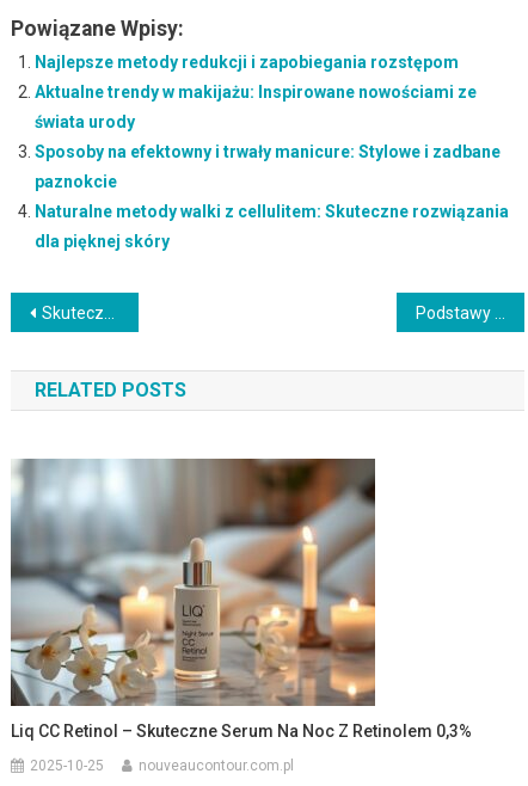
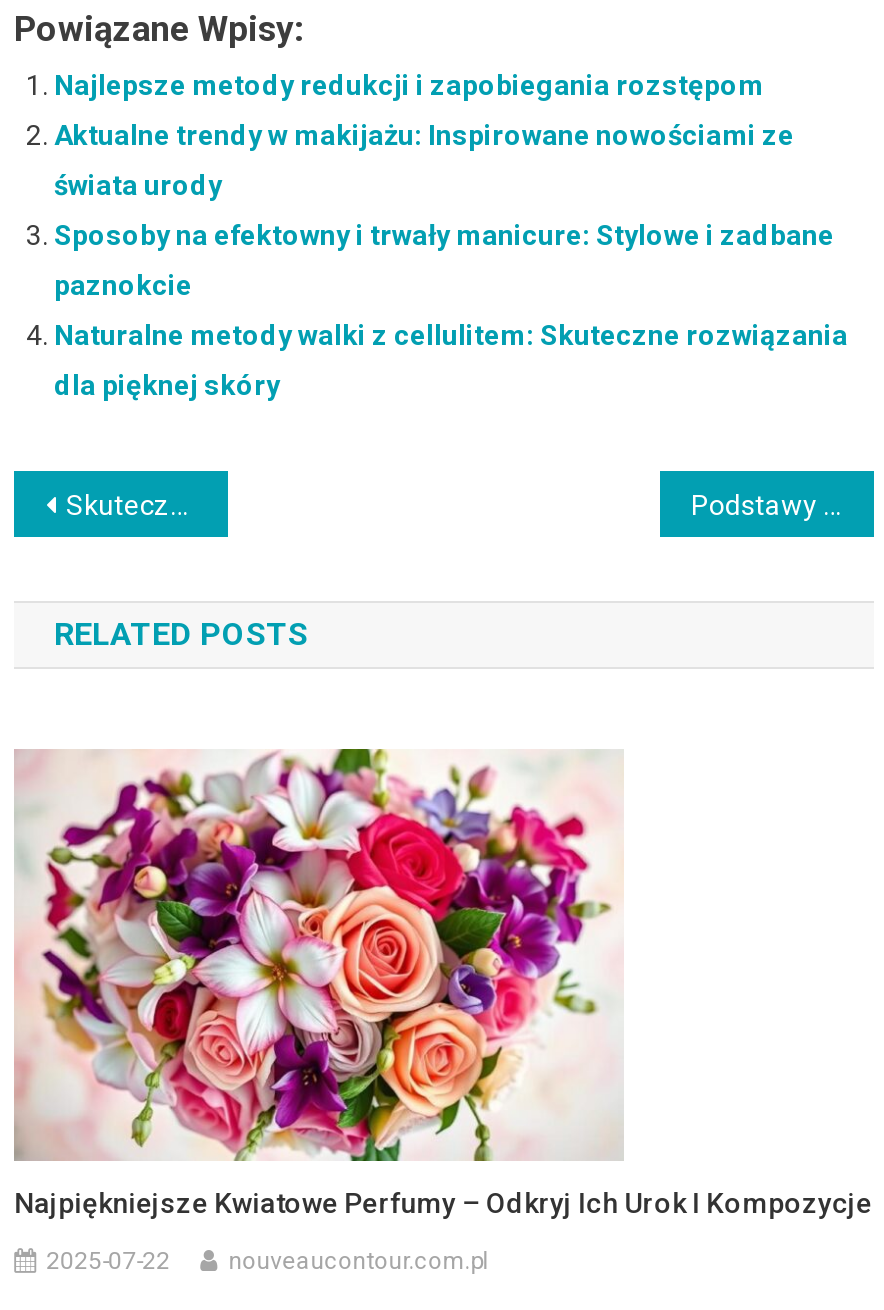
- [image]
- Liq CC Retinol – Skuteczne Serum Na Noc Z Retinolem 0,3%
+ [image]
+ Najpiękniejsze Kwiatowe Perfumy – Odkryj Ich Urok I Kompozycje

- 2025-10-25
+ 2025-07-22
